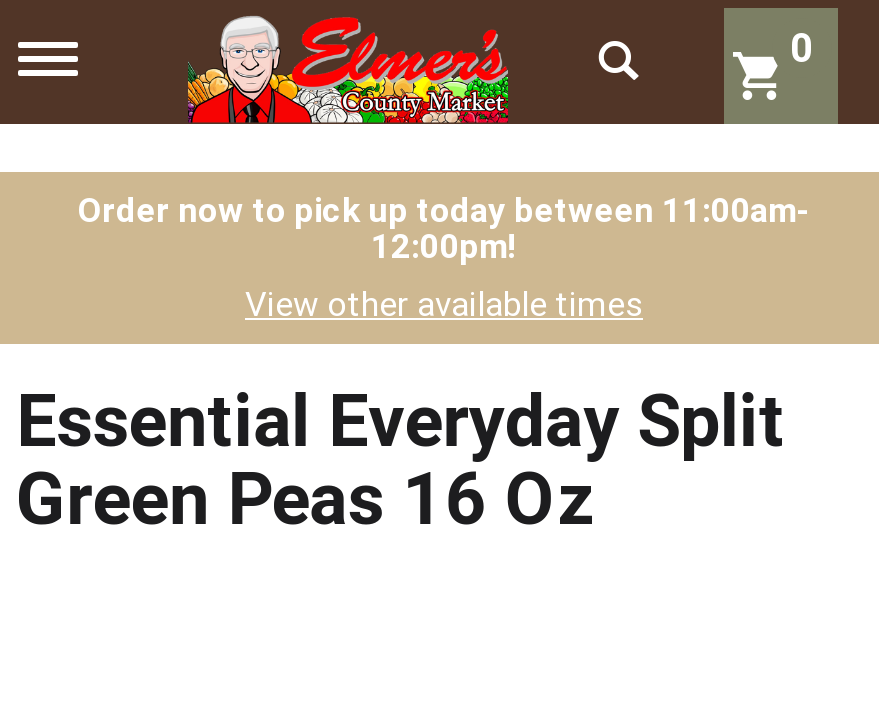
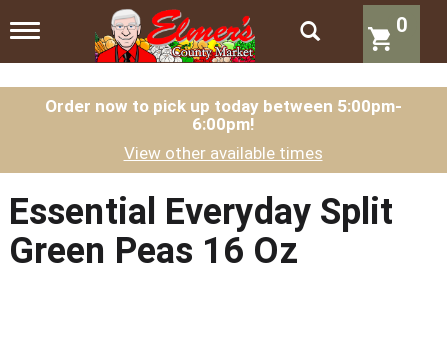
- Order now to pick up today between 11:00am-
- 12:00pm!
+ Order now to pick up today between 5:00pm-
+ 6:00pm!
